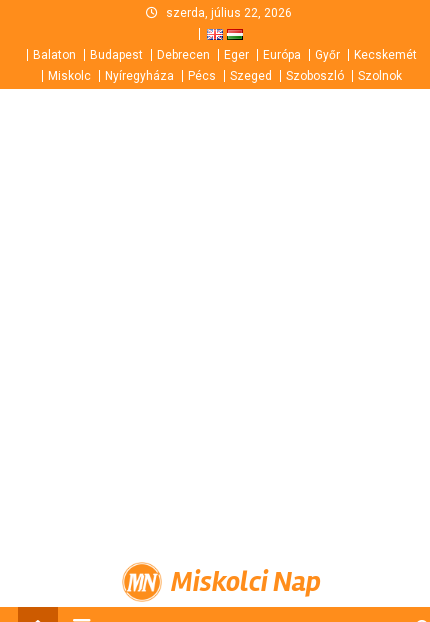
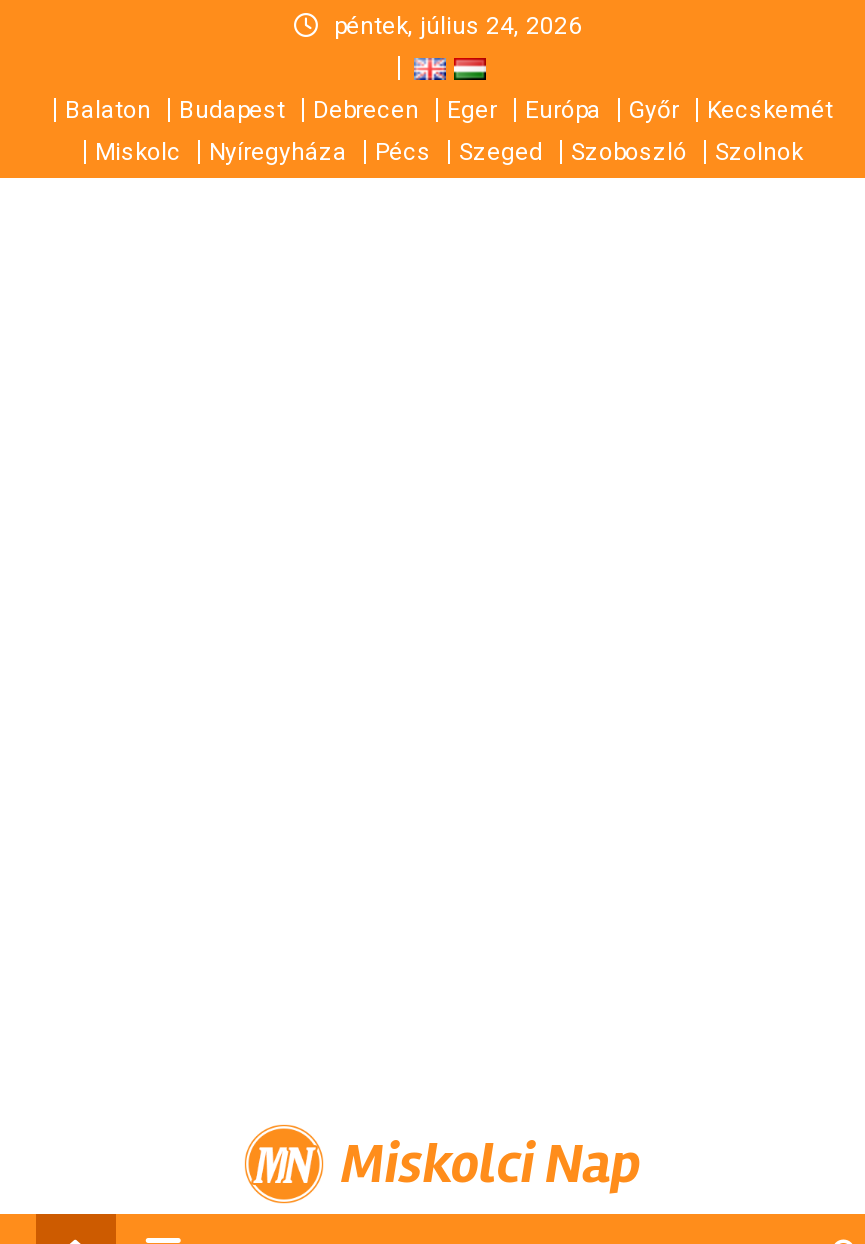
- szerda, július 22, 2026
+ péntek, július 24, 2026
